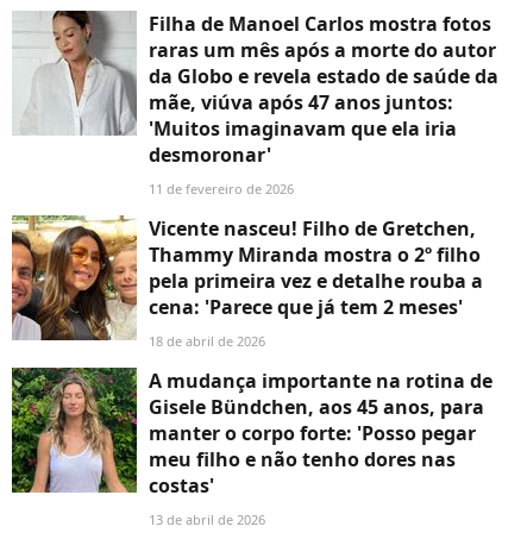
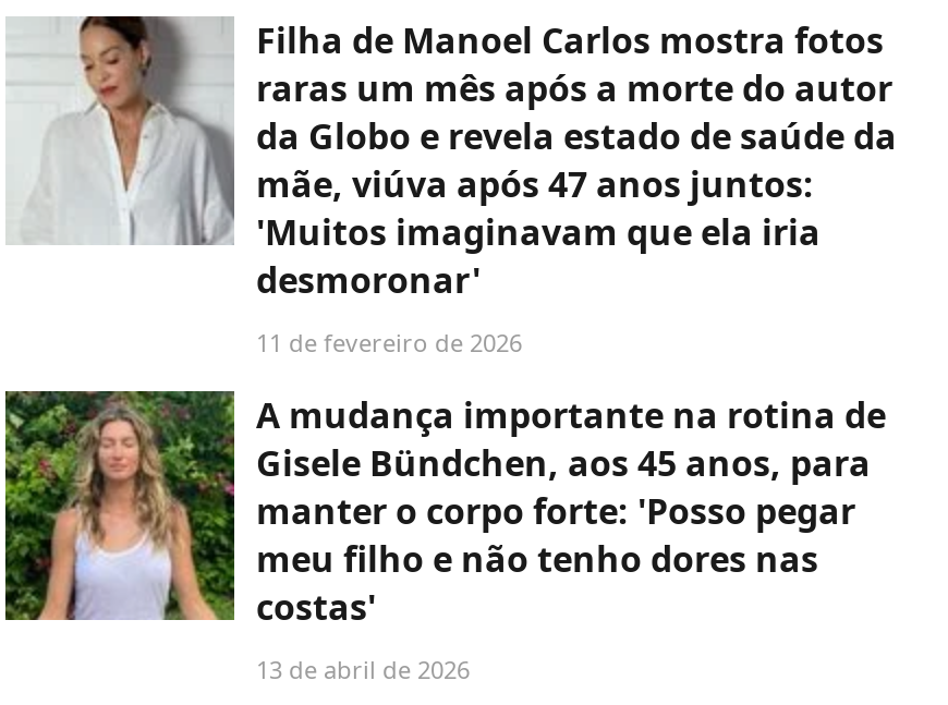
- [image]
- Vicente nasceu! Filho de Gretchen,
- Thammy Miranda mostra o 2º filho
- pela primeira vez e detalhe rouba a
- cena: 'Parece que já tem 2 meses'
- 18 de abril de 2026
